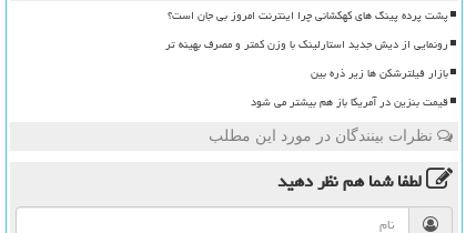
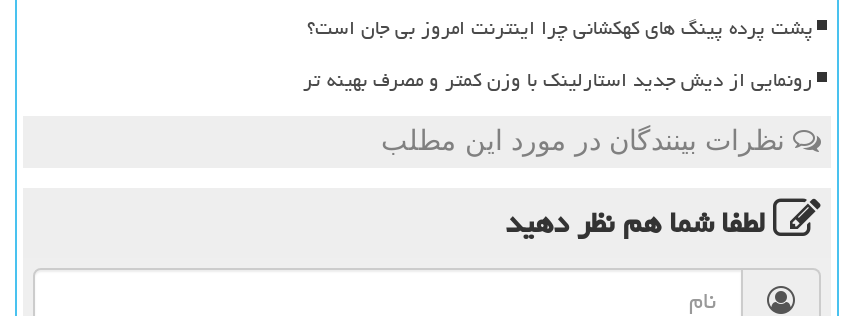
- بازار فیلترشکن ها زیر ذره بین
- قیمت بنزین در آمریکا باز هم بیشتر می شود
